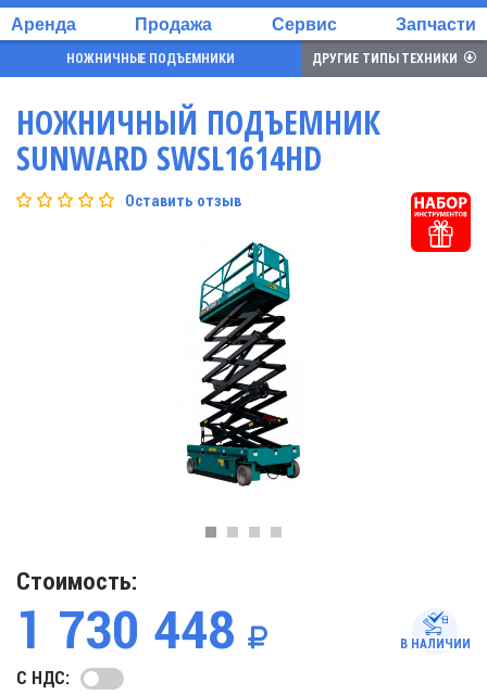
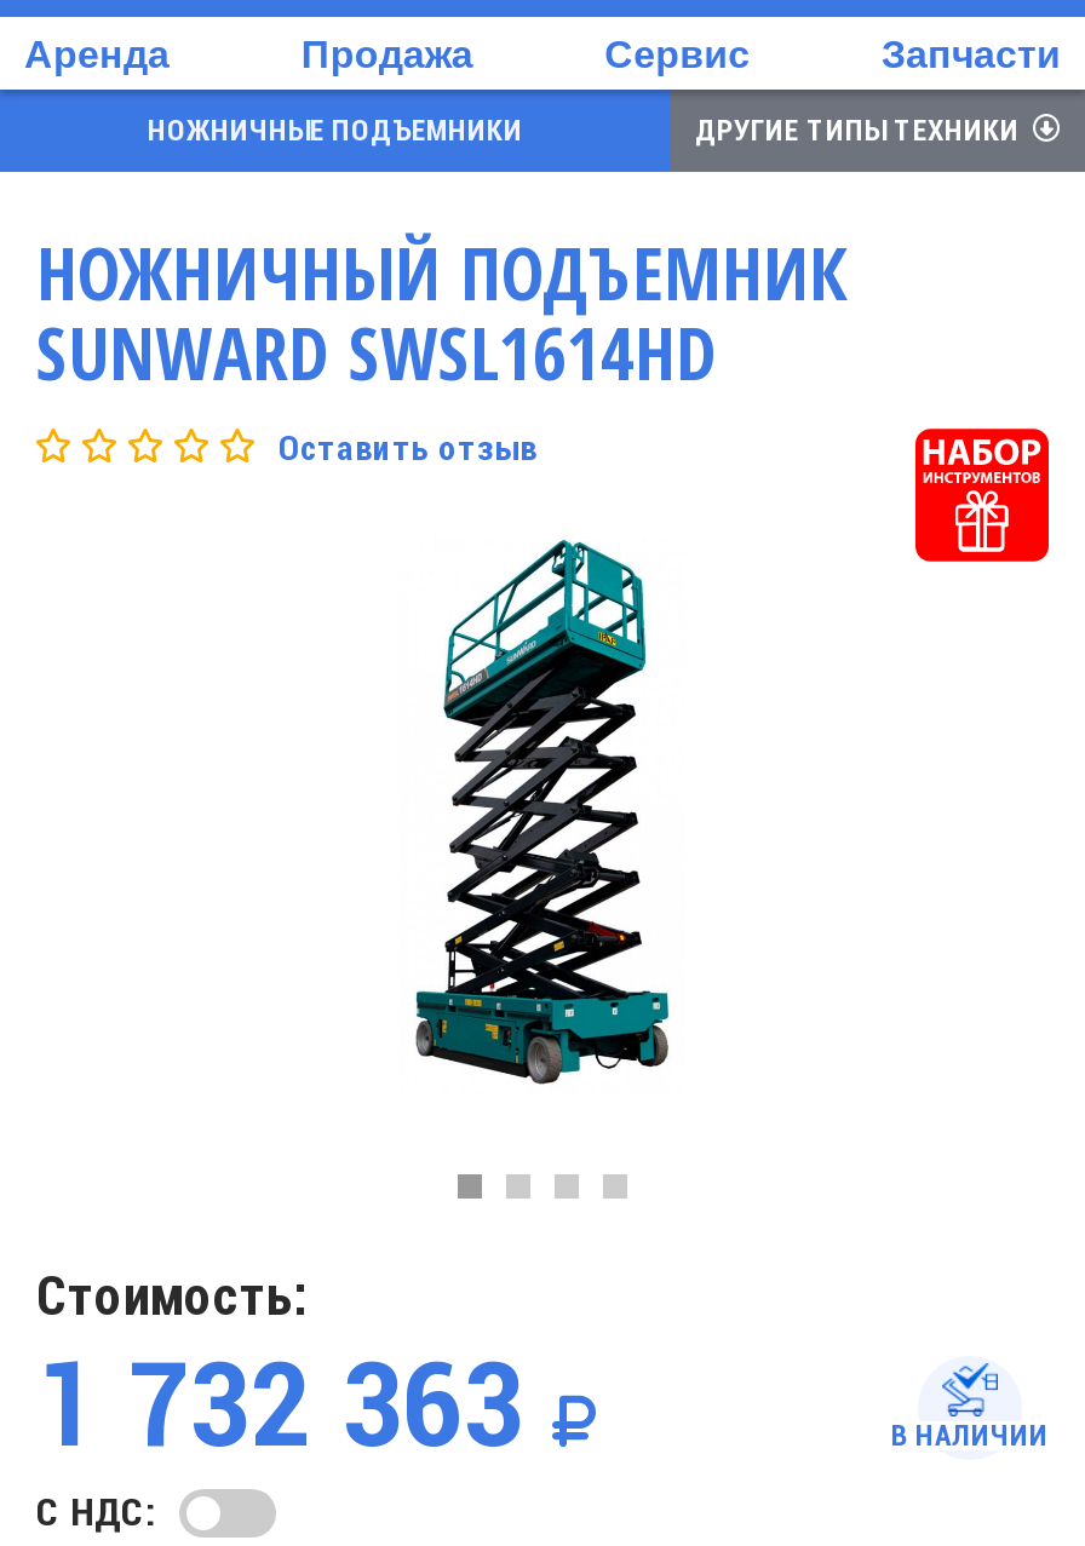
- 1 730 448
+ 1 732 363
